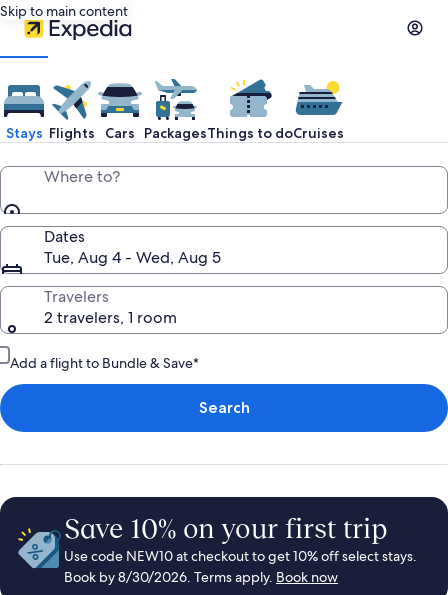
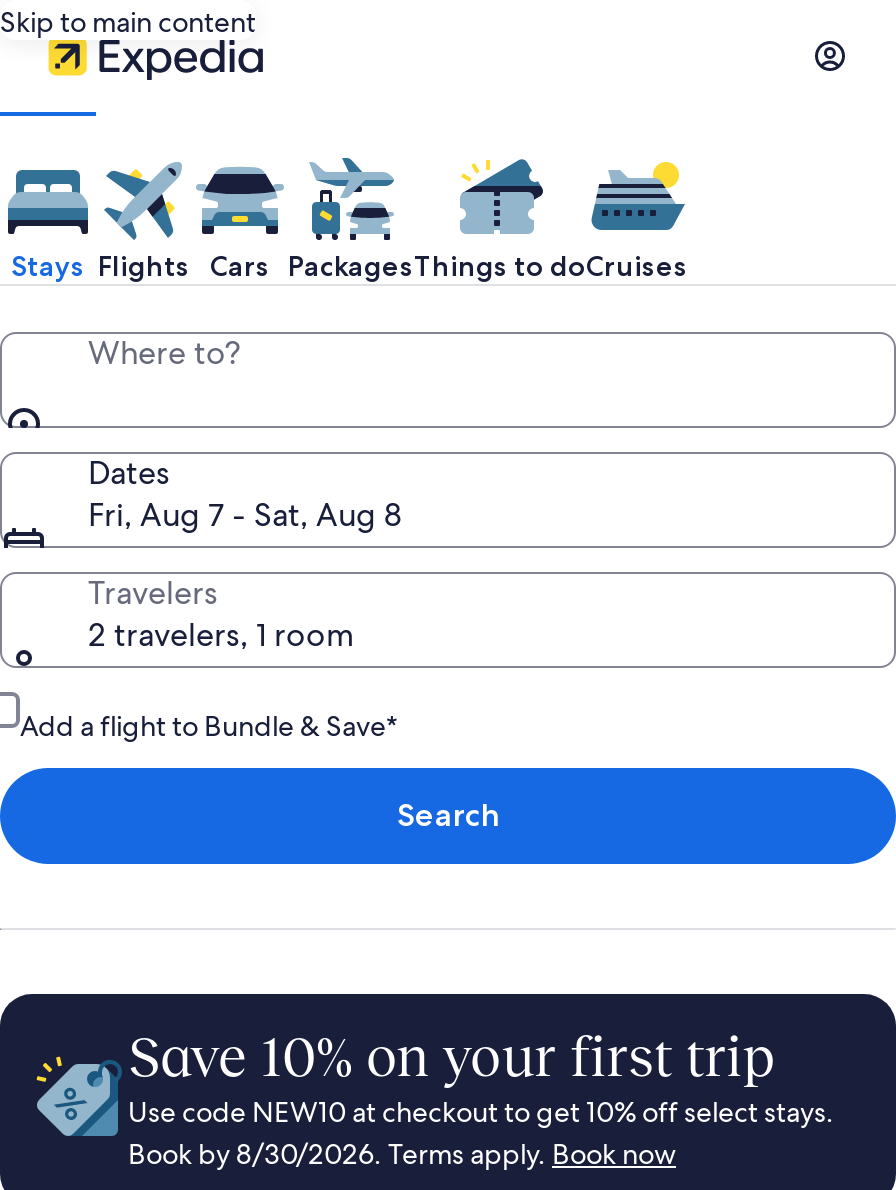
- Tue, Aug 4 - Wed, Aug 5
+ Fri, Aug 7 - Sat, Aug 8
